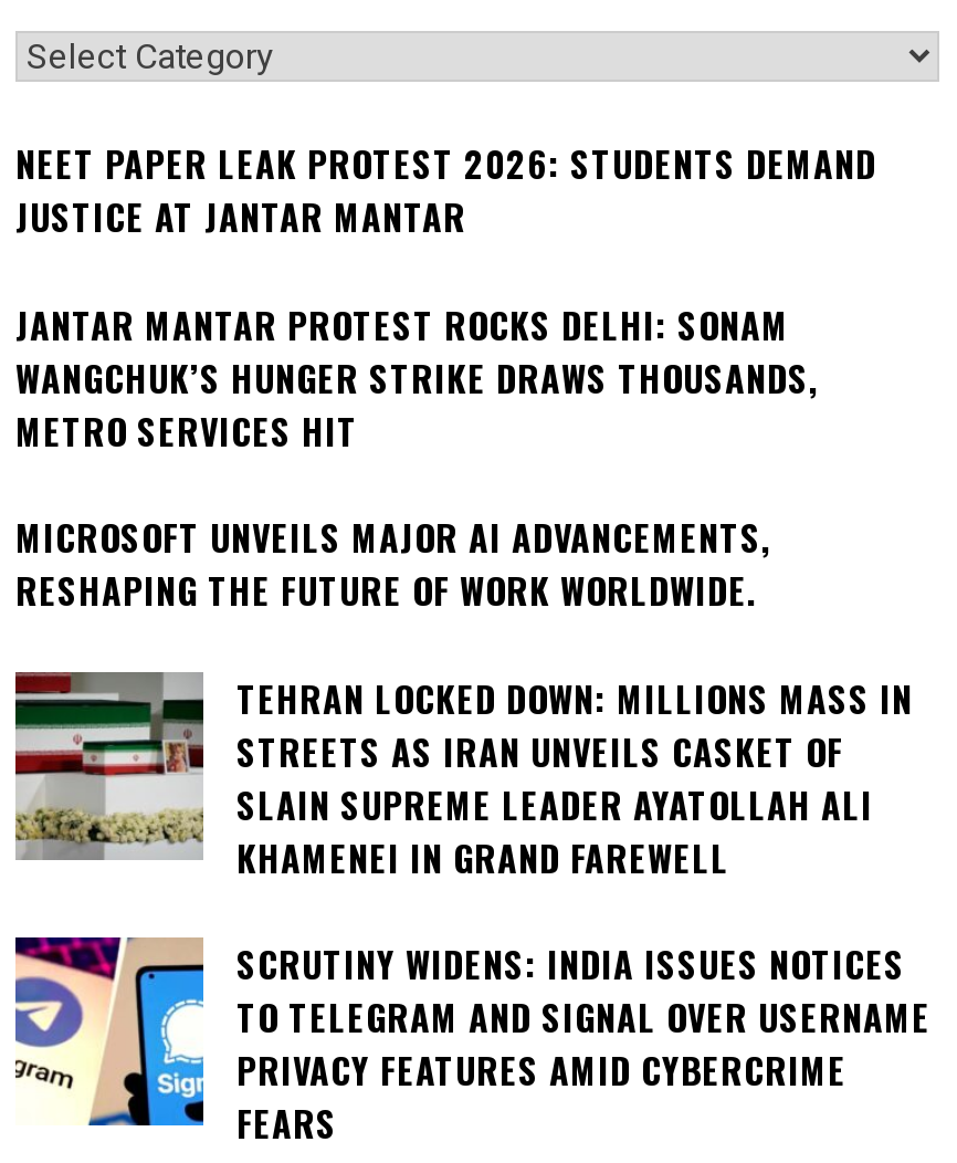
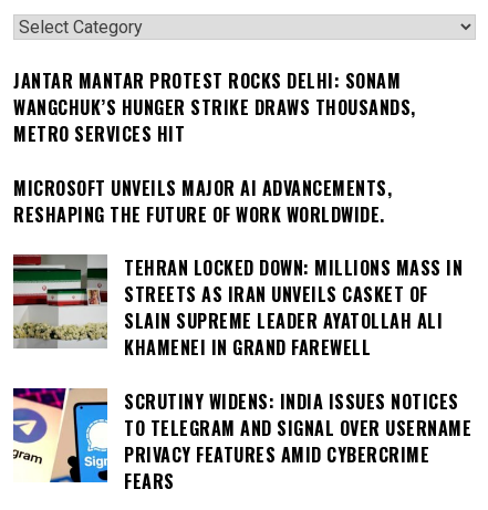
- NEET PAPER LEAK PROTEST 2026: STUDENTS DEMAND
- JUSTICE AT JANTAR MANTAR
